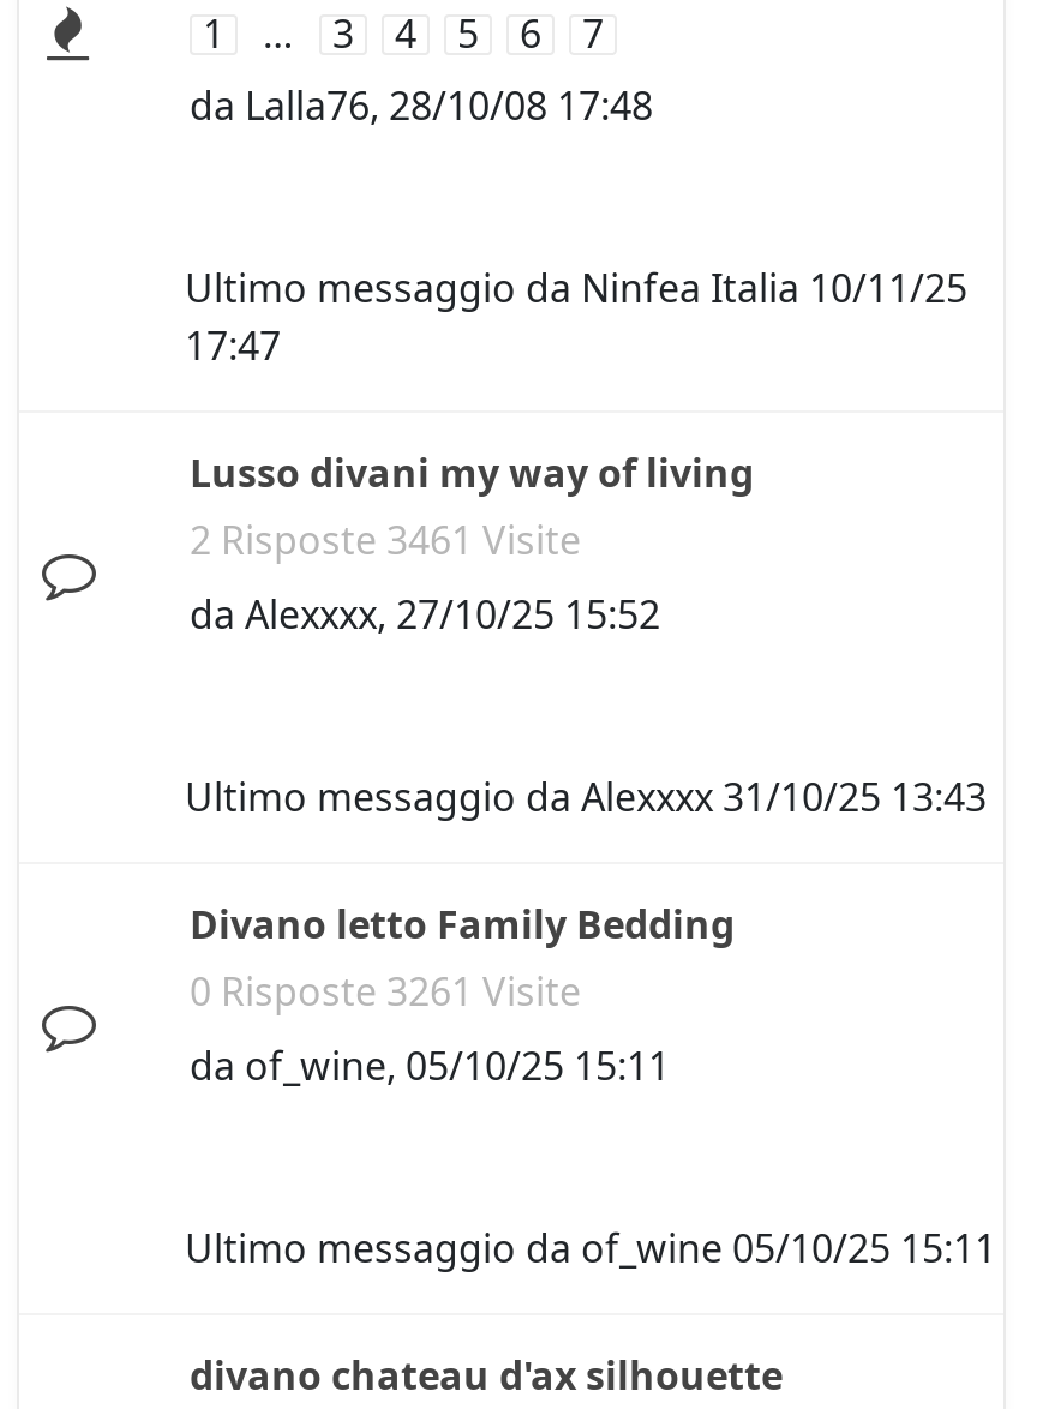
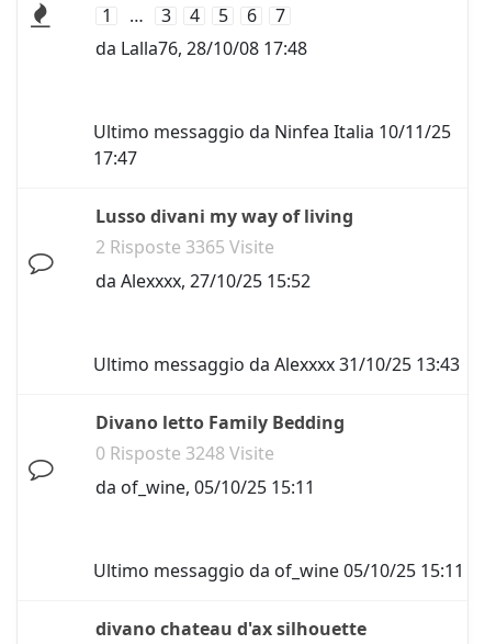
- 2 Risposte 3461 Visite
+ 2 Risposte 3365 Visite

- 0 Risposte 3261 Visite
+ 0 Risposte 3248 Visite
